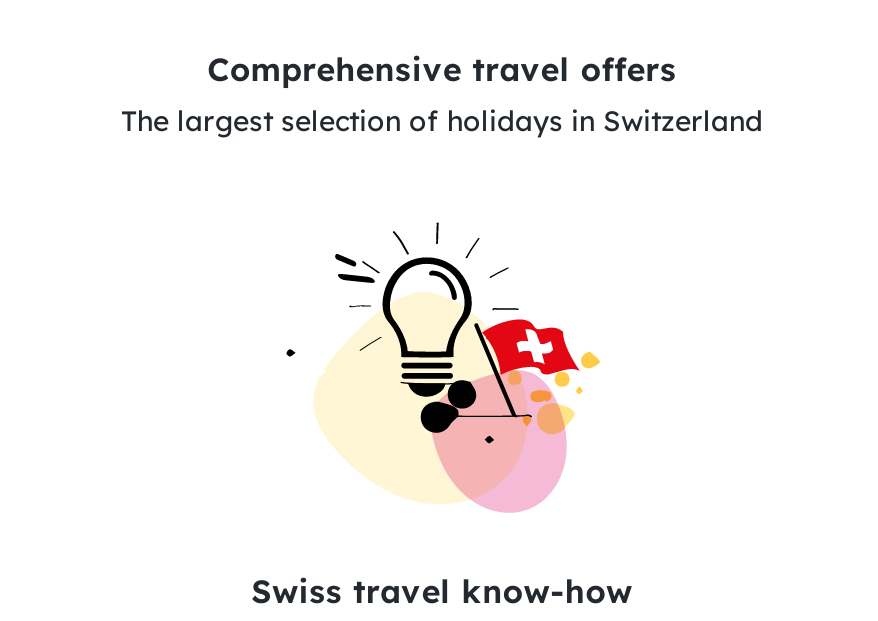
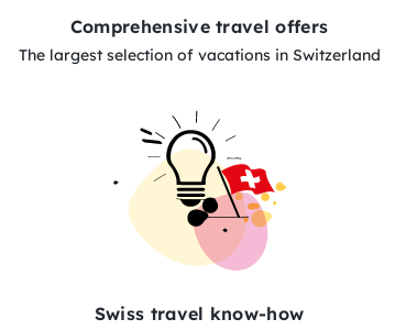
- The largest selection of holidays in Switzerland
+ The largest selection of vacations in Switzerland
